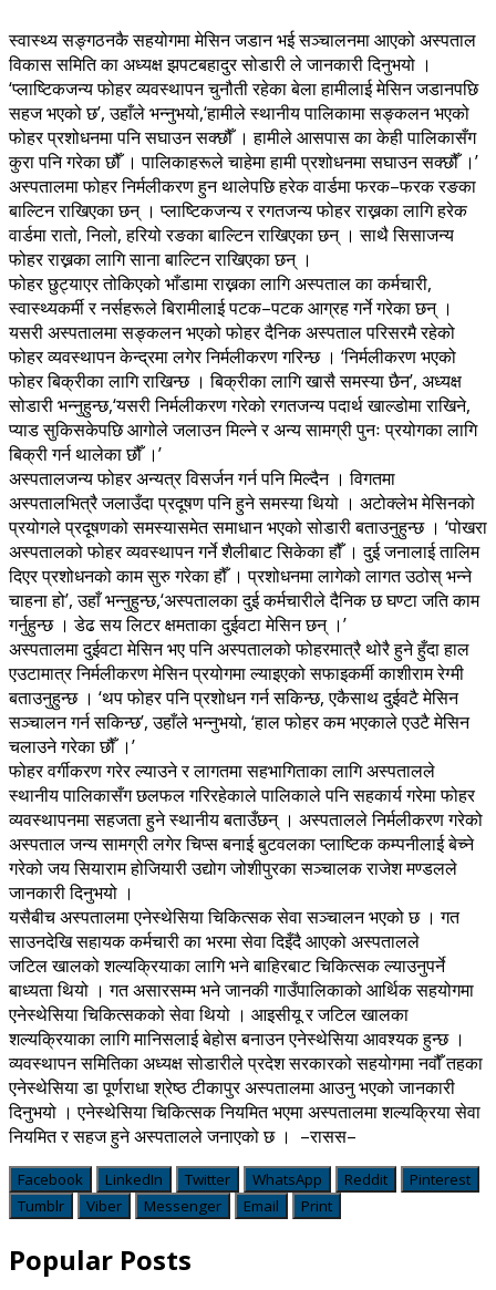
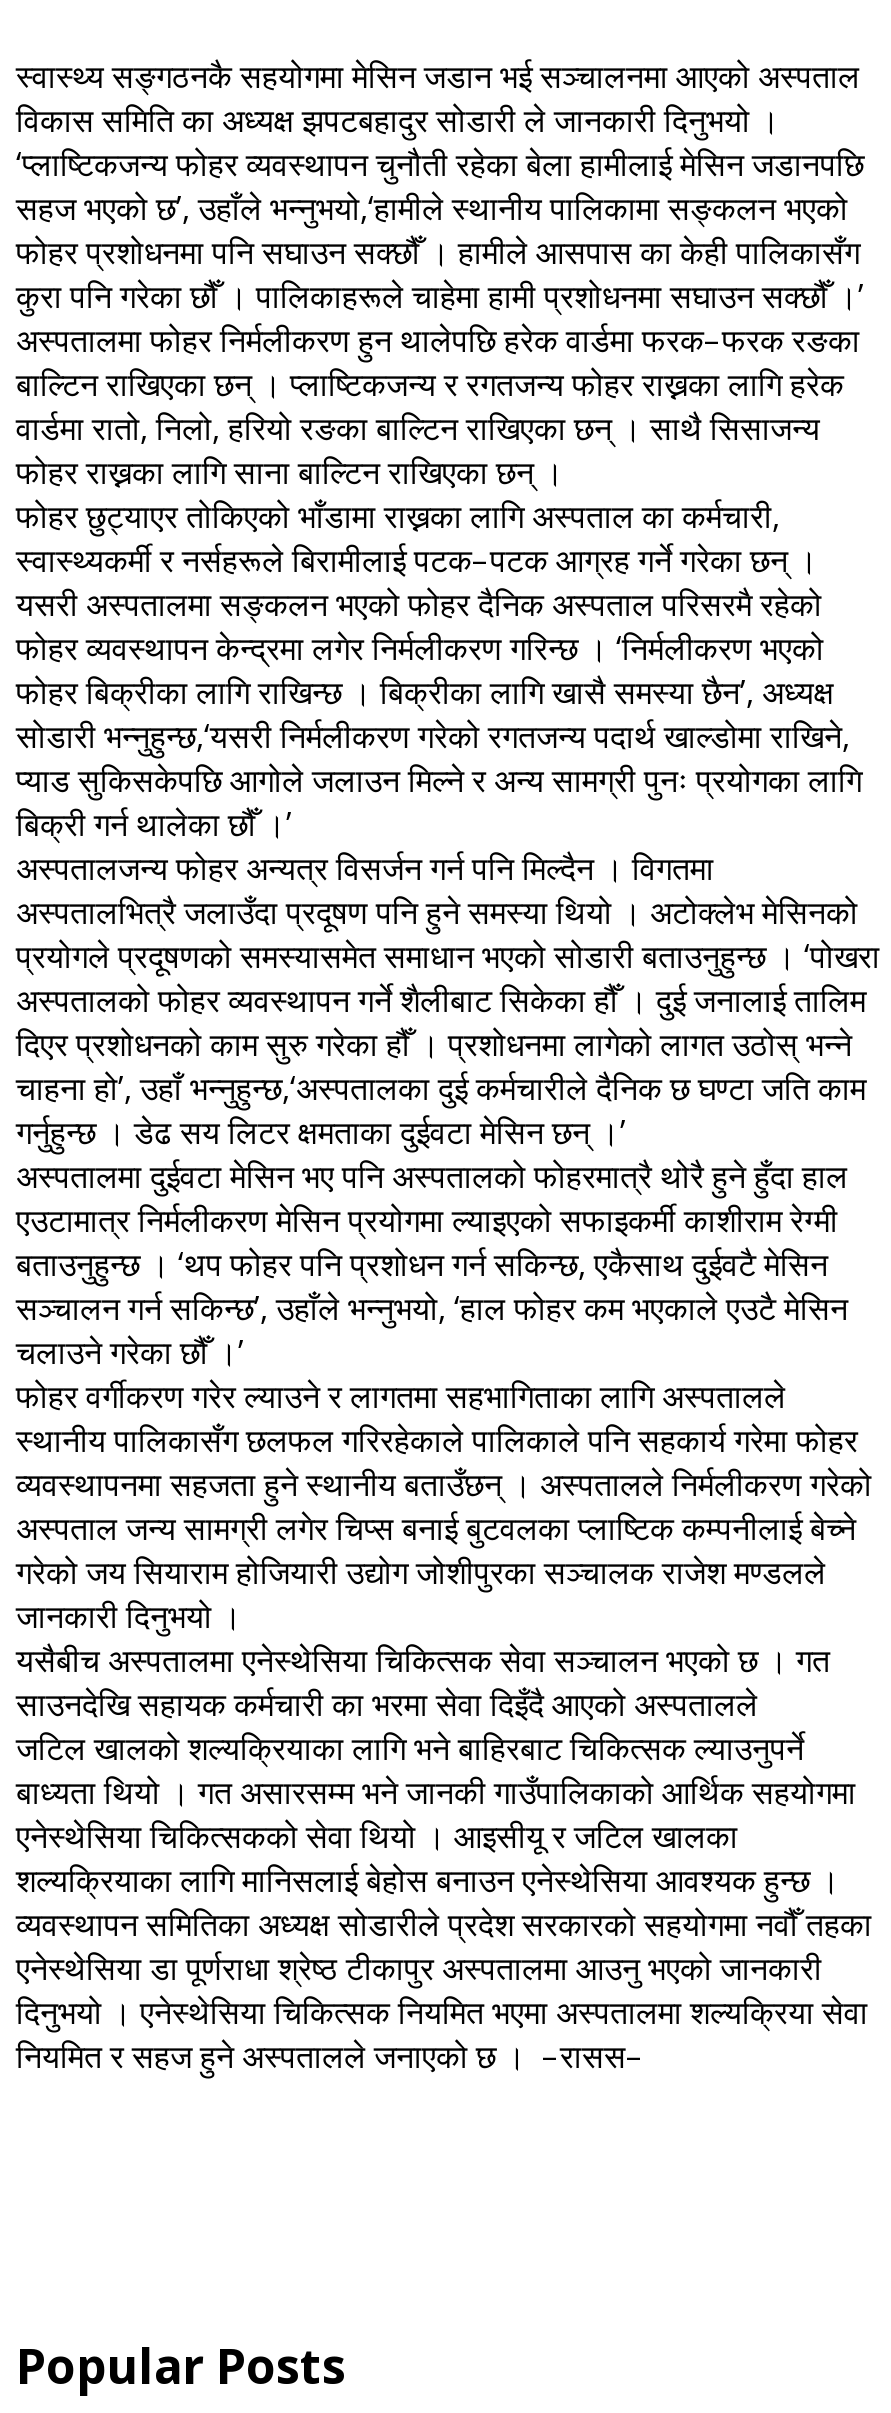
- Facebook
- LinkedIn
- Twitter
- WhatsApp
- Reddit
- Pinterest
- Tumblr
- Viber
- Messenger
- Email
- Print
